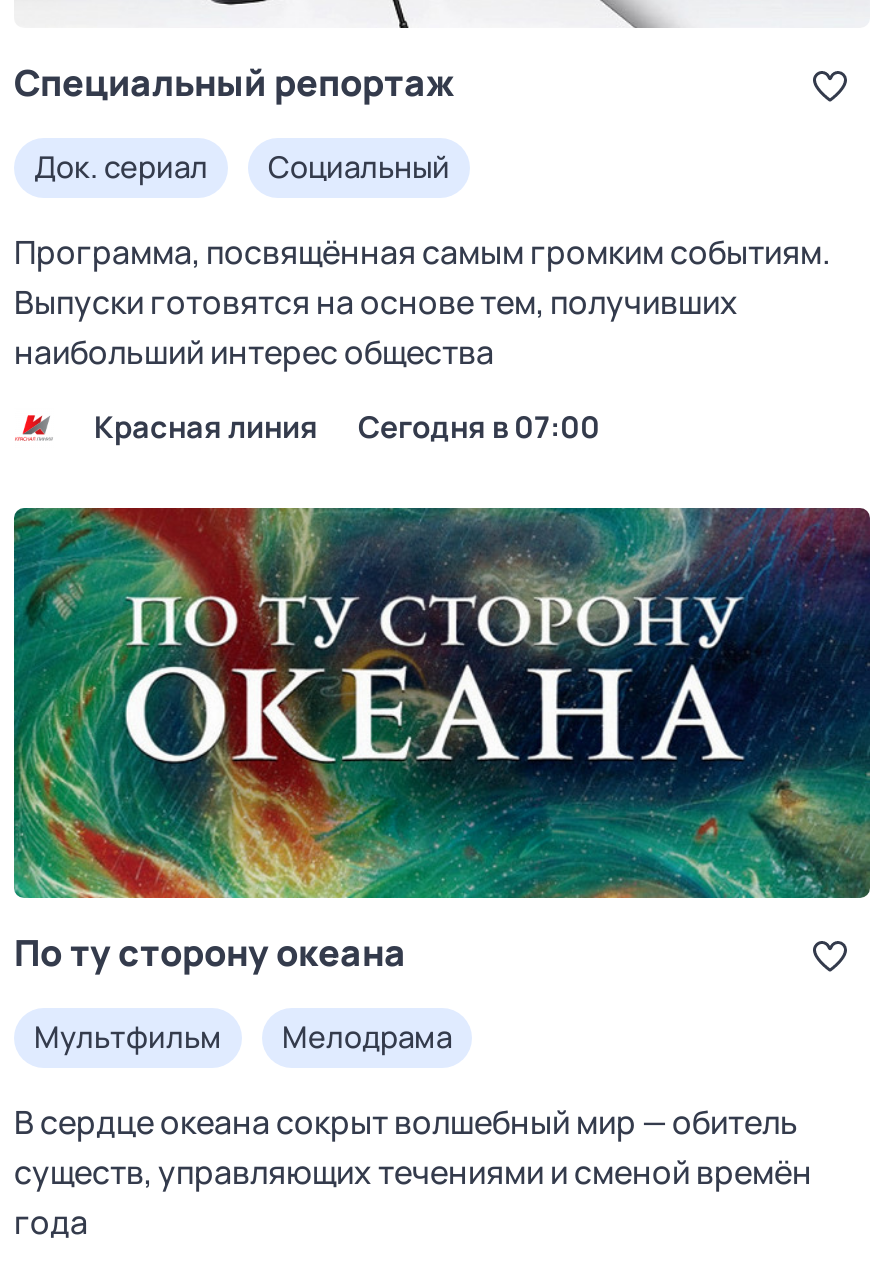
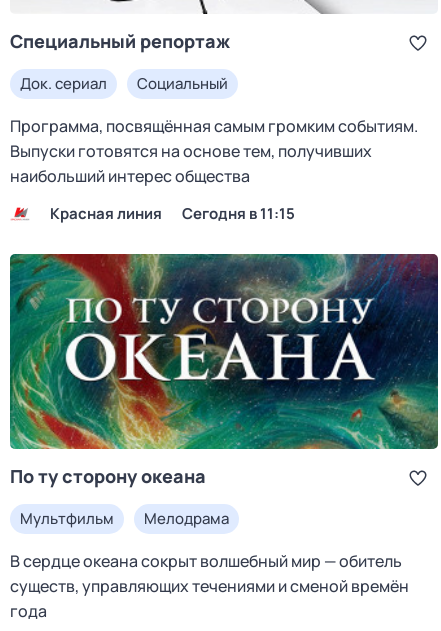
- Красная линия Сегодня в 07:00
+ Красная линия Сегодня в 11:15
